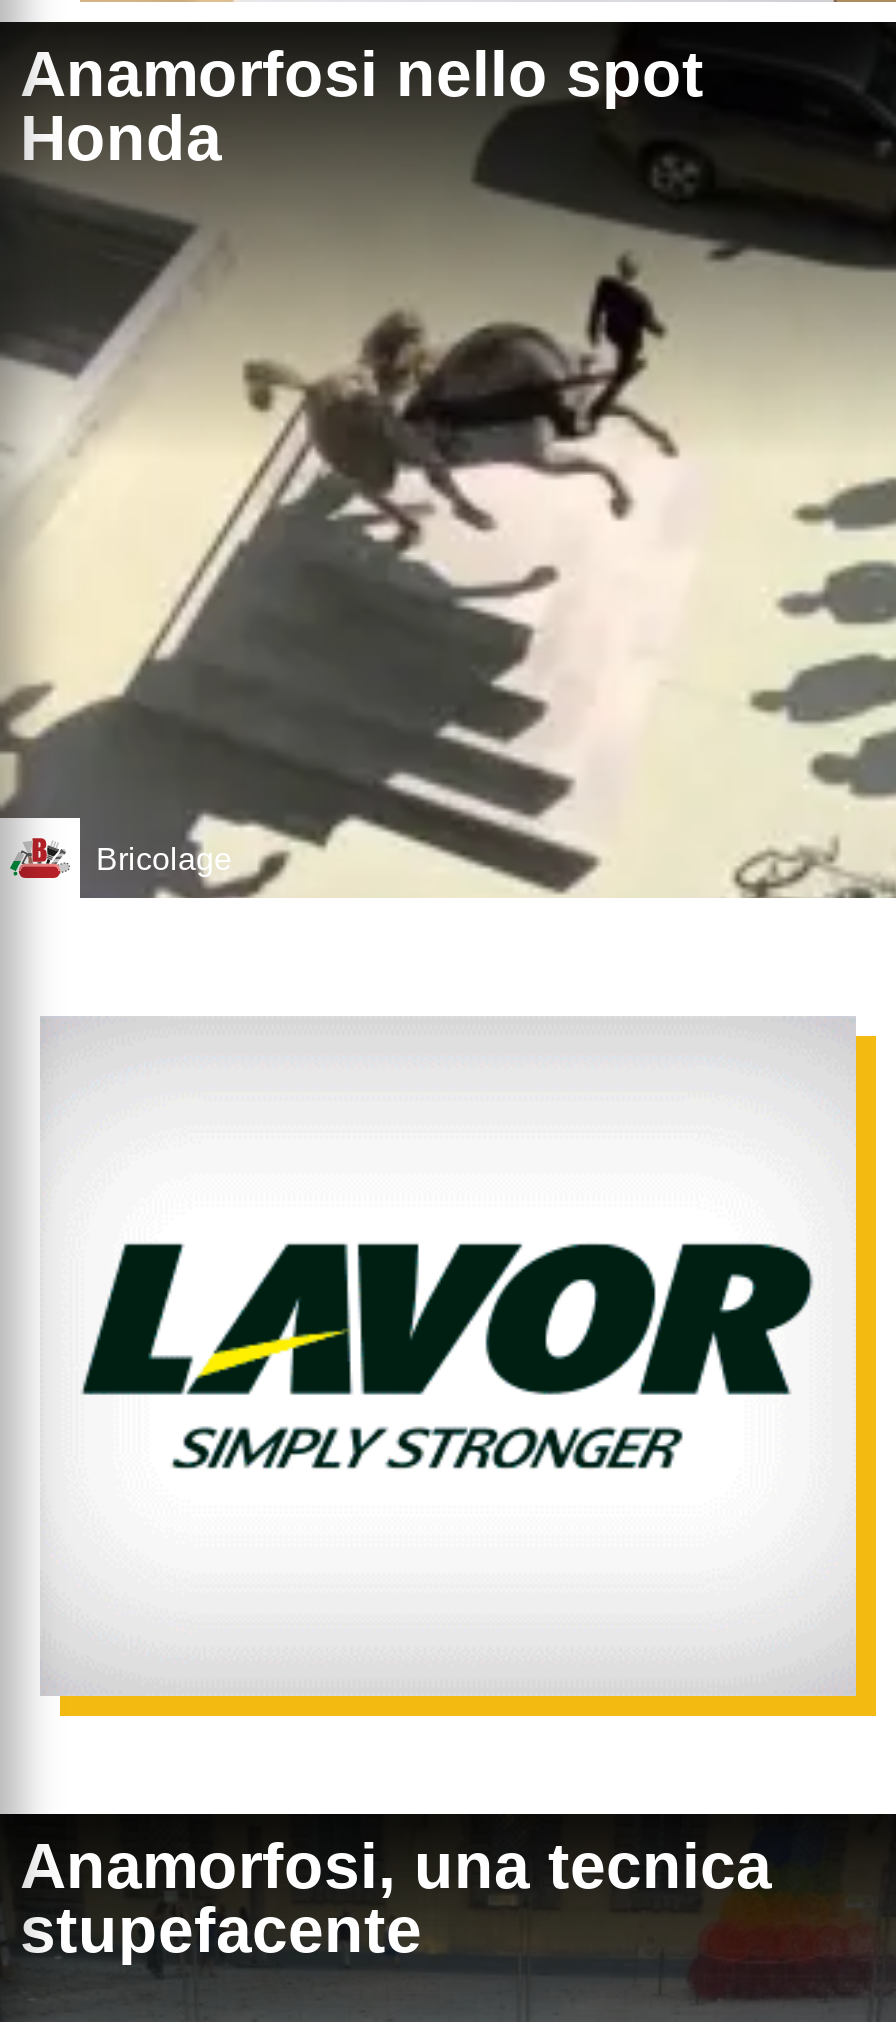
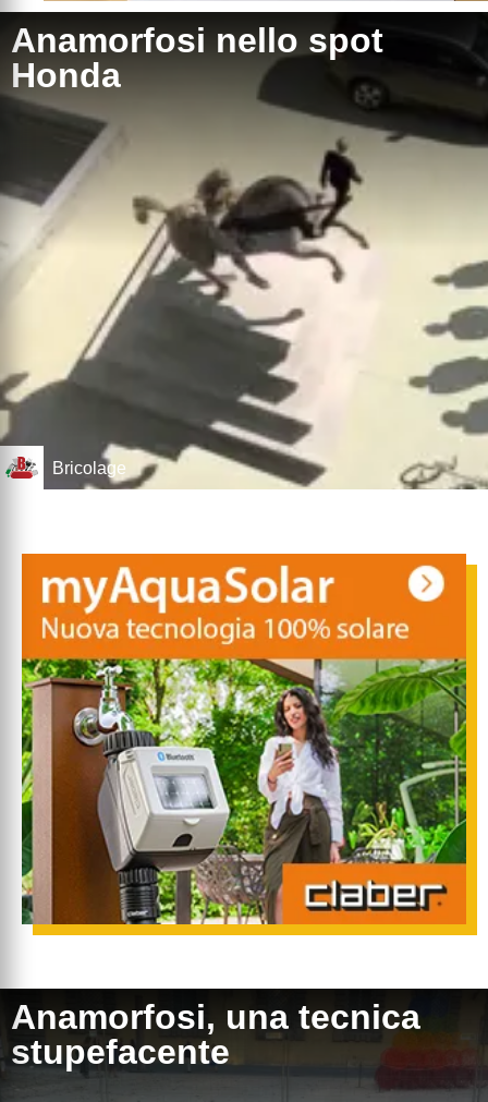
- [image]
+ [image]
